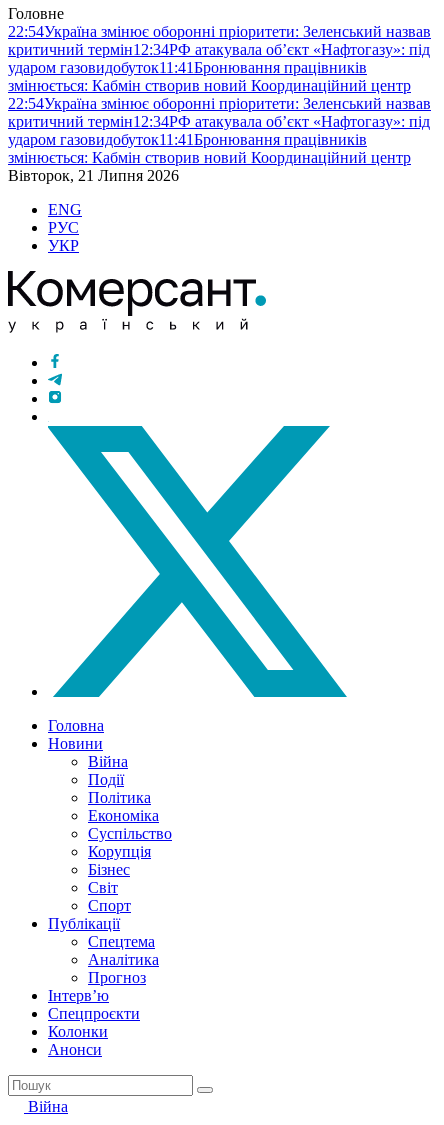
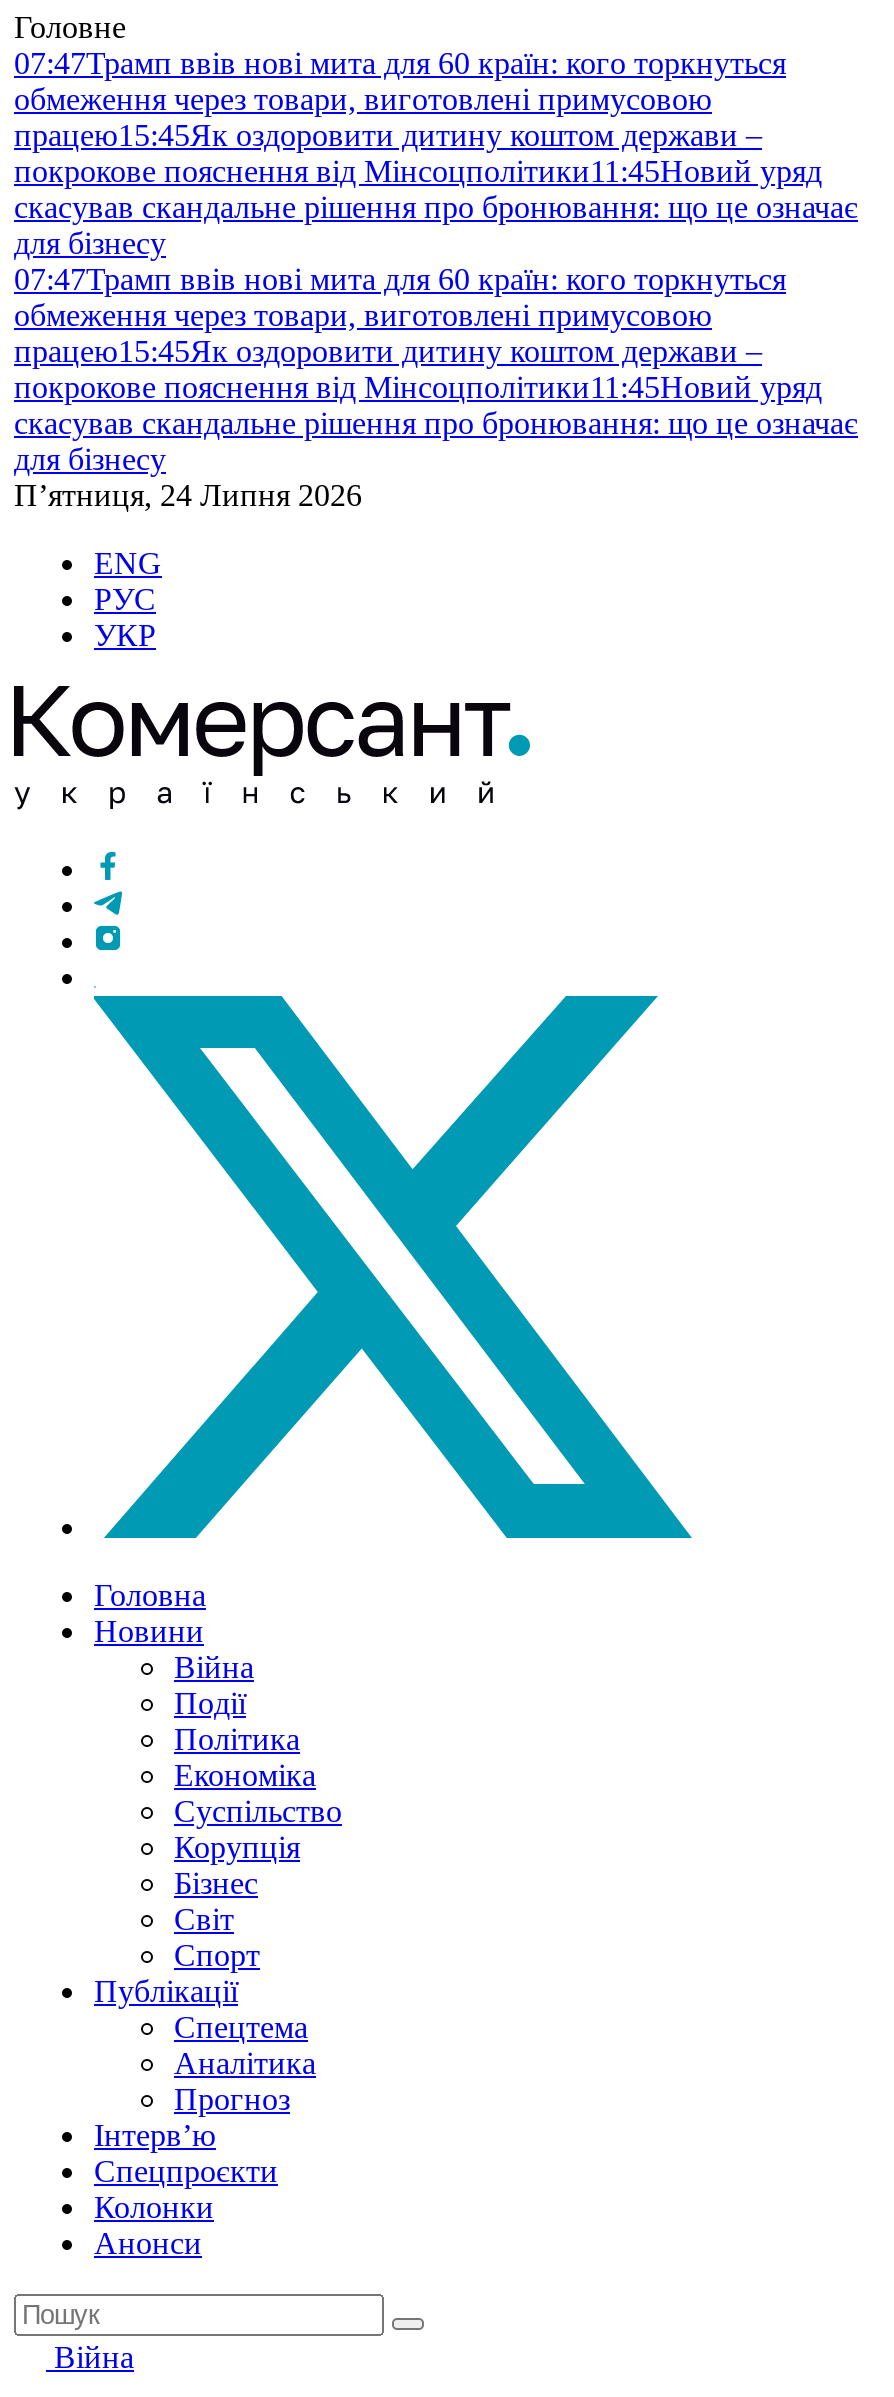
- 22:54Україна змінює оборонні пріоритети: Зеленський назвав
- критичний термін 12:34РФ атакувала об’єкт «Нафтогазу»: під
- ударом газовидобуток11:41Бронювання працівників
- змінюється: Кабмін створив новий Координаційний центр
- 22:54Україна змінює оборонні пріоритети: Зеленський назвав
- критичний термін 12:34РФ атакувала об’єкт «Нафтогазу»: під
- ударом газовидобуток11:41Бронювання працівників
- змінюється: Кабмін створив новий Координаційний центр
- Вівторок, 21 Липня 2026
+ 07:47Трамп ввів нові мита для 60 країн: кого торкнуться
+ обмеження через товари, виготовлені примусовою
+ працею15:45Як оздоровити дитину коштом держави –
+ покрокове пояснення від Мінсоцполітики11:45Новий уряд
+ скасував скандальне рішення про бронювання: що це означає
+ для бізнесу
+ 07:47Трамп ввів нові мита для 60 країн: кого торкнуться
+ обмеження через товари, виготовлені примусовою
+ працею15:45Як оздоровити дитину коштом держави –
+ покрокове пояснення від Мінсоцполітики11:45Новий уряд
+ скасував скандальне рішення про бронювання: що це означає
+ для бізнесу
+ П’ятниця, 24 Липня 2026
